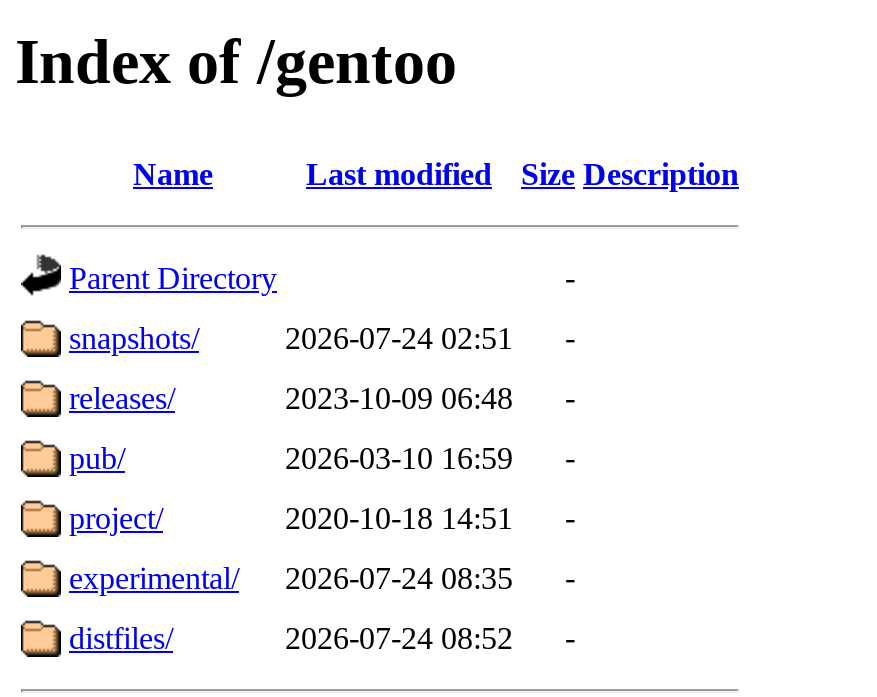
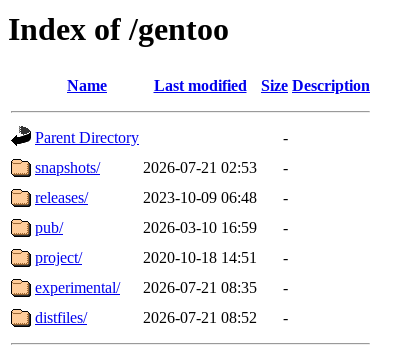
- 2026-07-24 02:51
+ 2026-07-21 02:53

- 2026-07-24 08:35
+ 2026-07-21 08:35

- 2026-07-24 08:52
+ 2026-07-21 08:52
